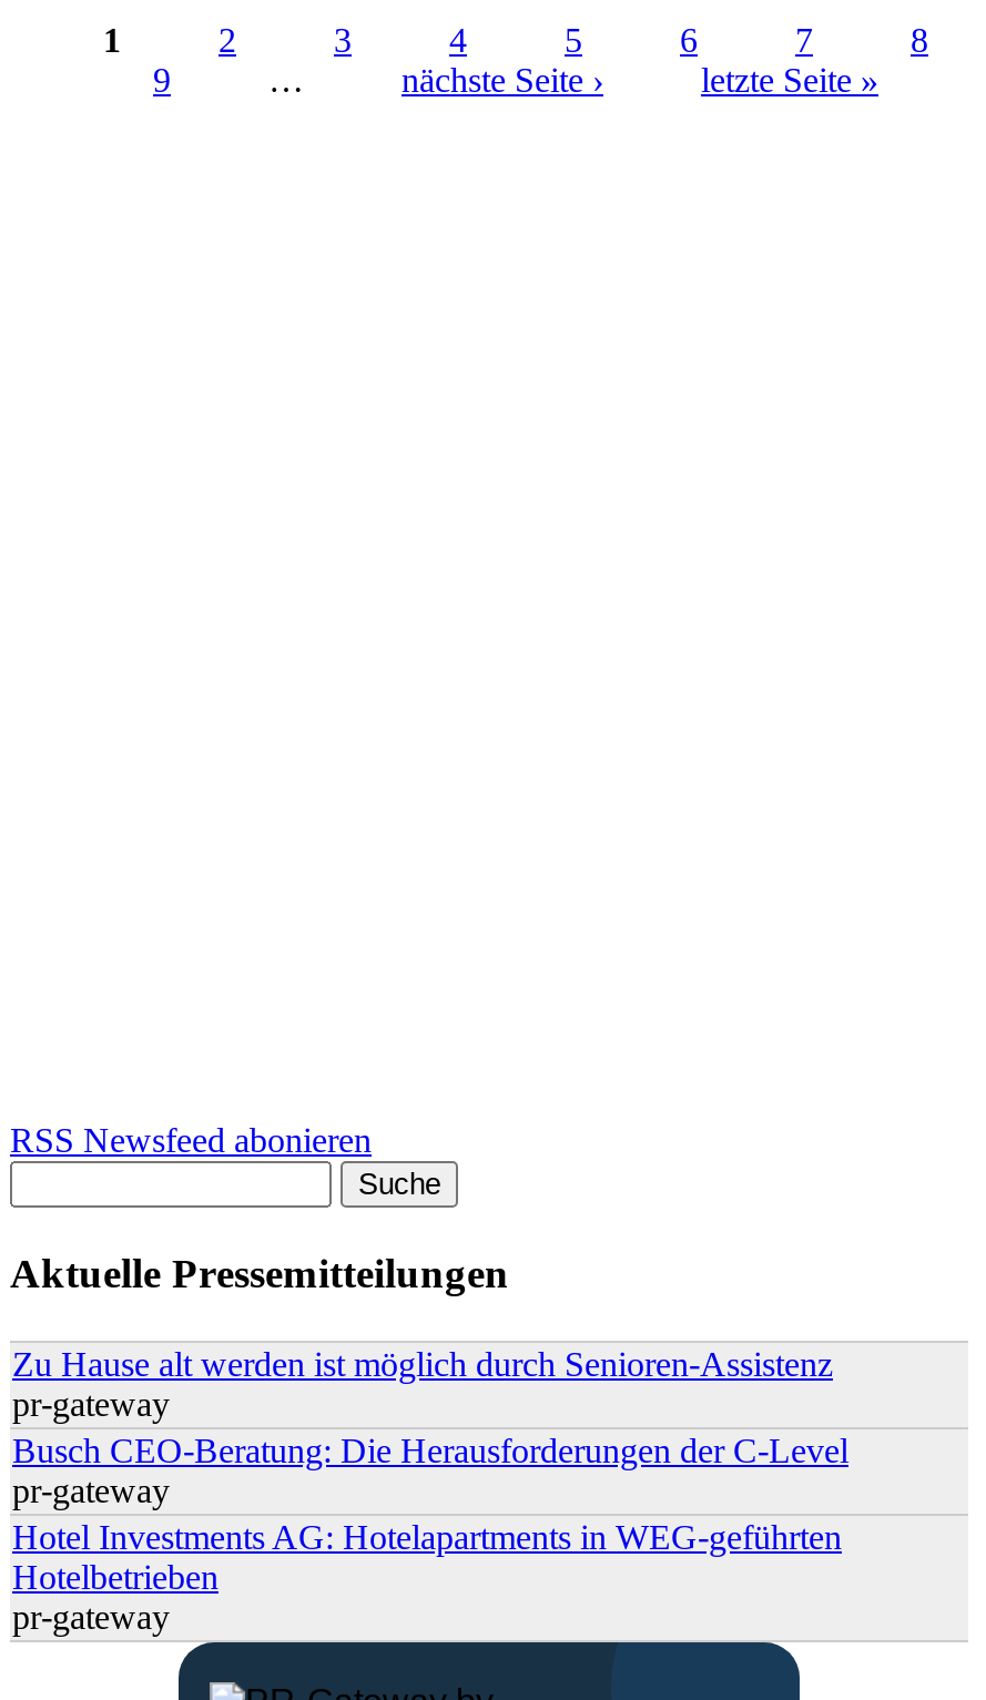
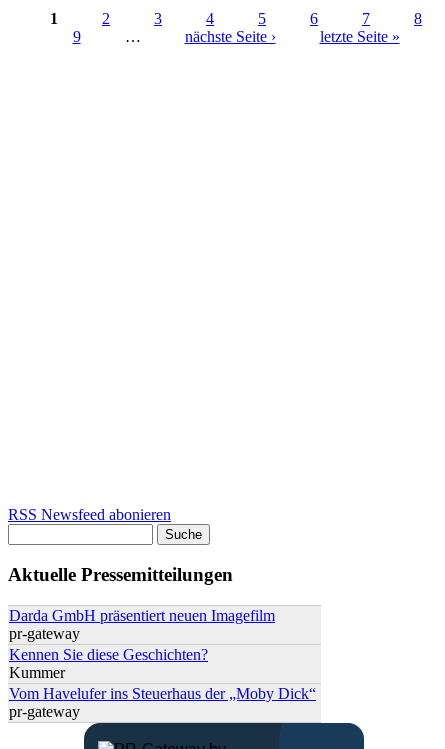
- Zu Hause alt werden ist möglich durch Senioren-Assistenz
+ Darda GmbH präsentiert neuen Imagefilm

- Busch CEO-Beratung: Die Herausforderungen der C-Level
- pr-gateway
- Hotel Investments AG: Hotelapartments in WEG-geführten
- Hotelbetrieben
+ Kennen Sie diese Geschichten?
+ Kummer
+ Vom Havelufer ins Steuerhaus der „Moby Dick“
